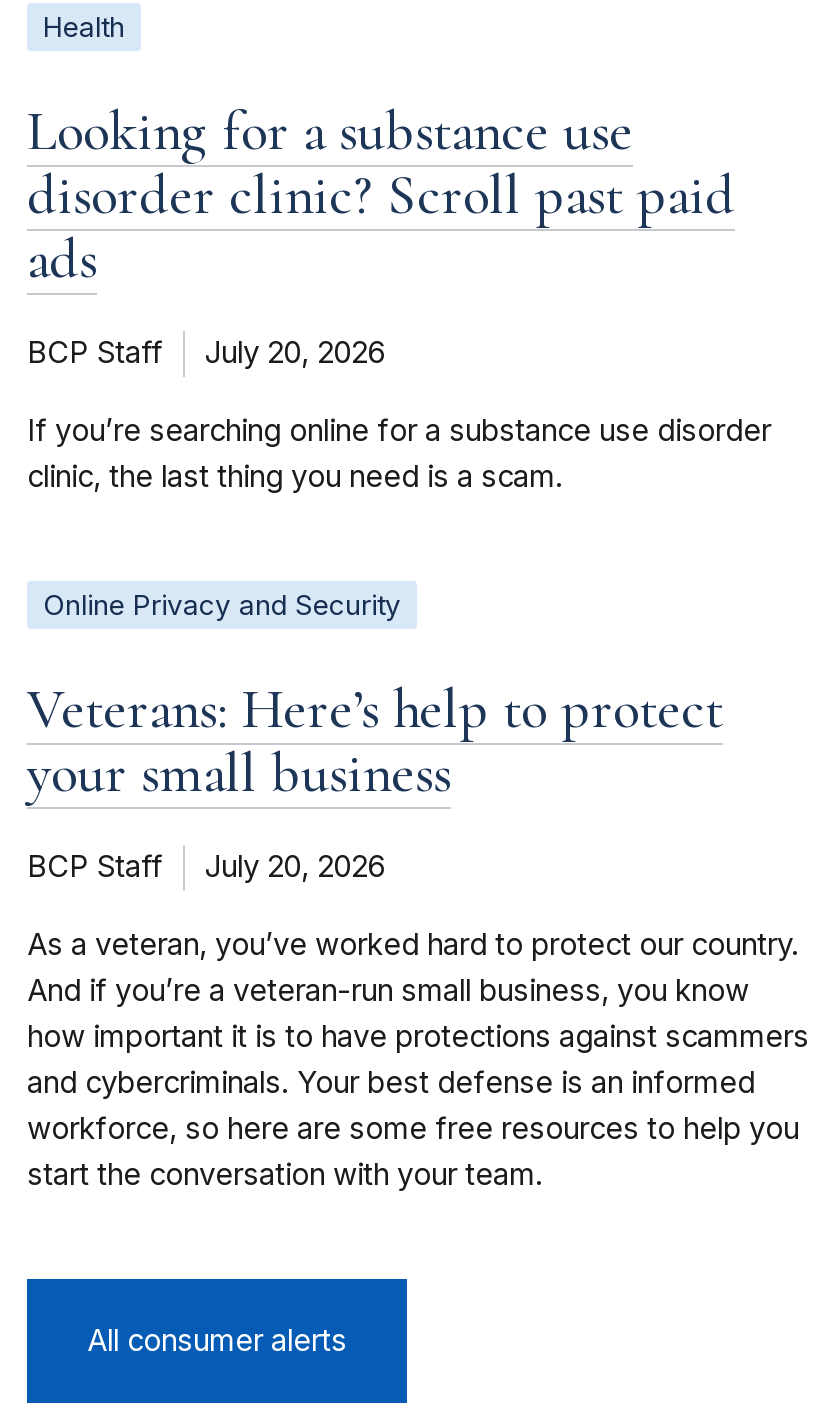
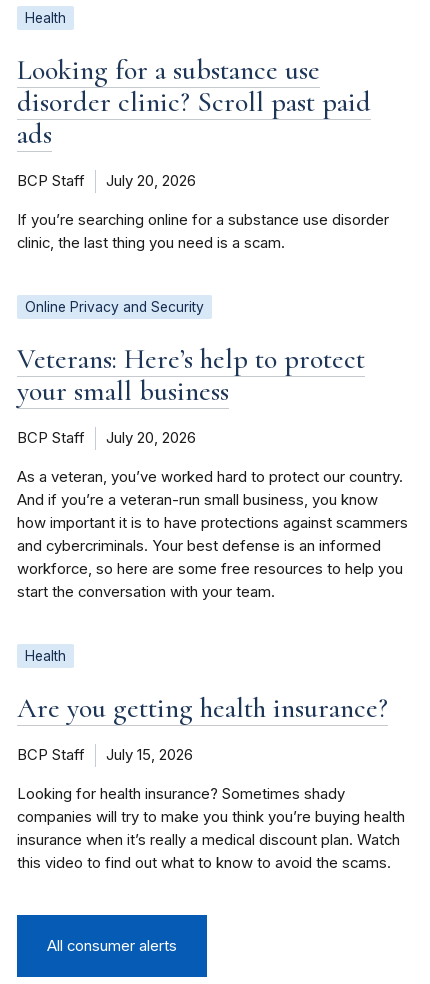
+ Health
+ Are you getting health insurance?
+ BCP Staff
+ July 15, 2026
+ Looking for health insurance? Sometimes shady
+ companies will try to make you think you’re buying health
+ insurance when it’s really a medical discount plan. Watch
+ this video to find out what to know to avoid the scams.
